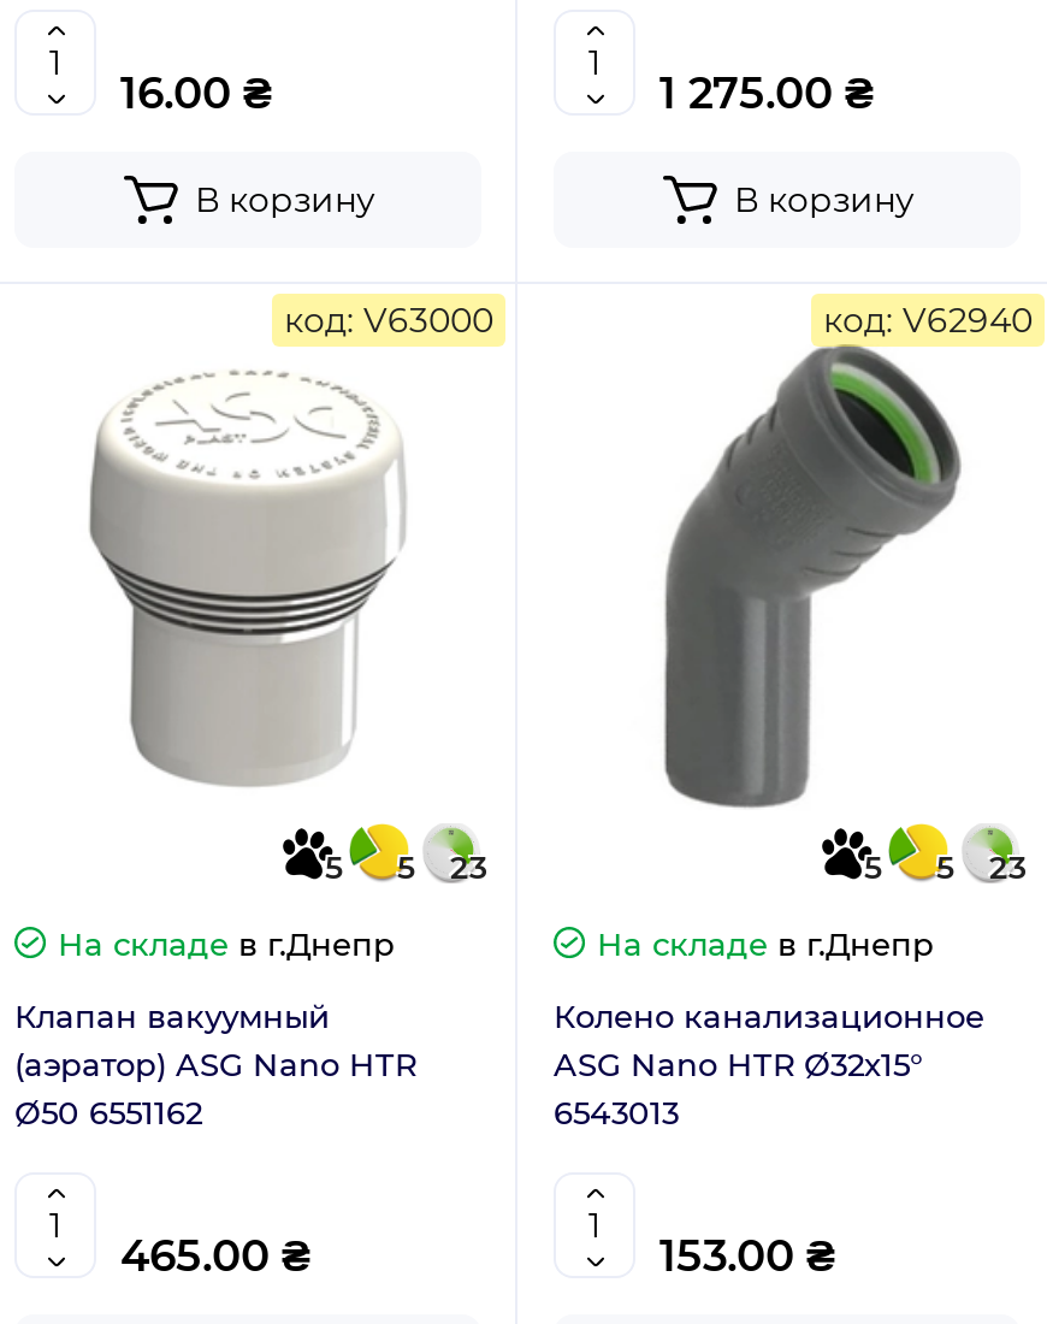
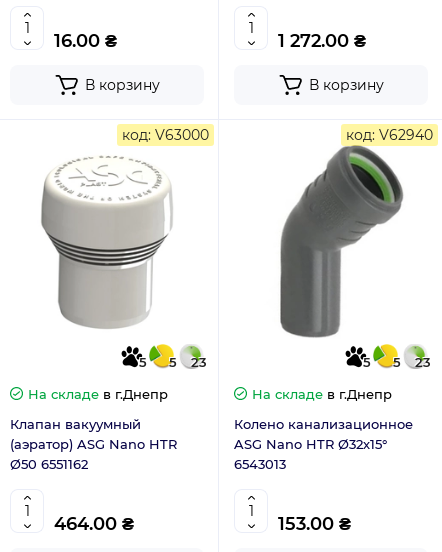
- 1 275.00 ₴
+ 1 272.00 ₴

- 465.00 ₴
+ 464.00 ₴
